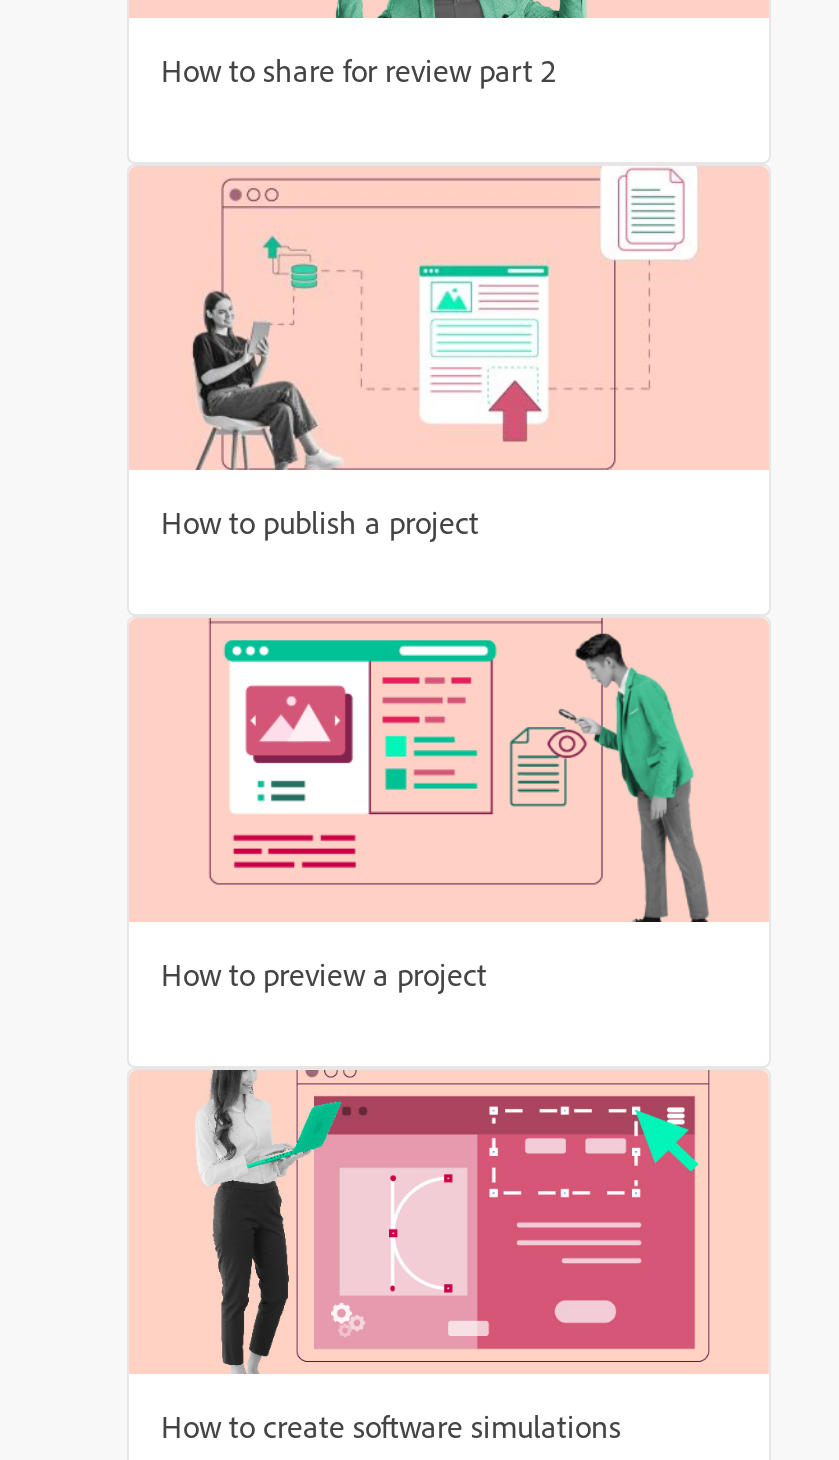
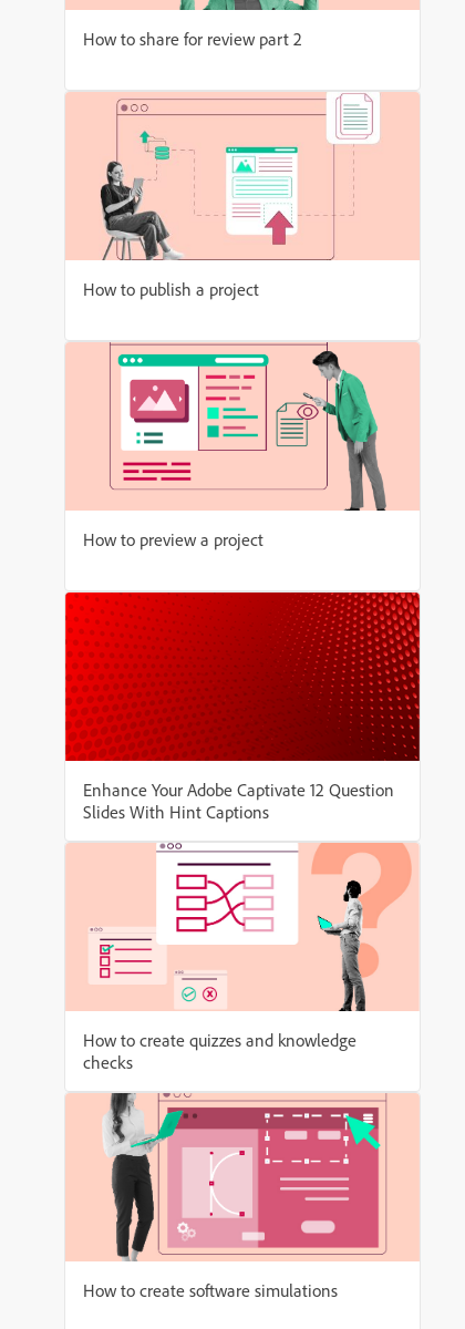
+ [image]
+ Enhance Your Adobe Captivate 12 Question
+ Slides With Hint Captions

+ [image]
+ How to create quizzes and knowledge
+ checks
